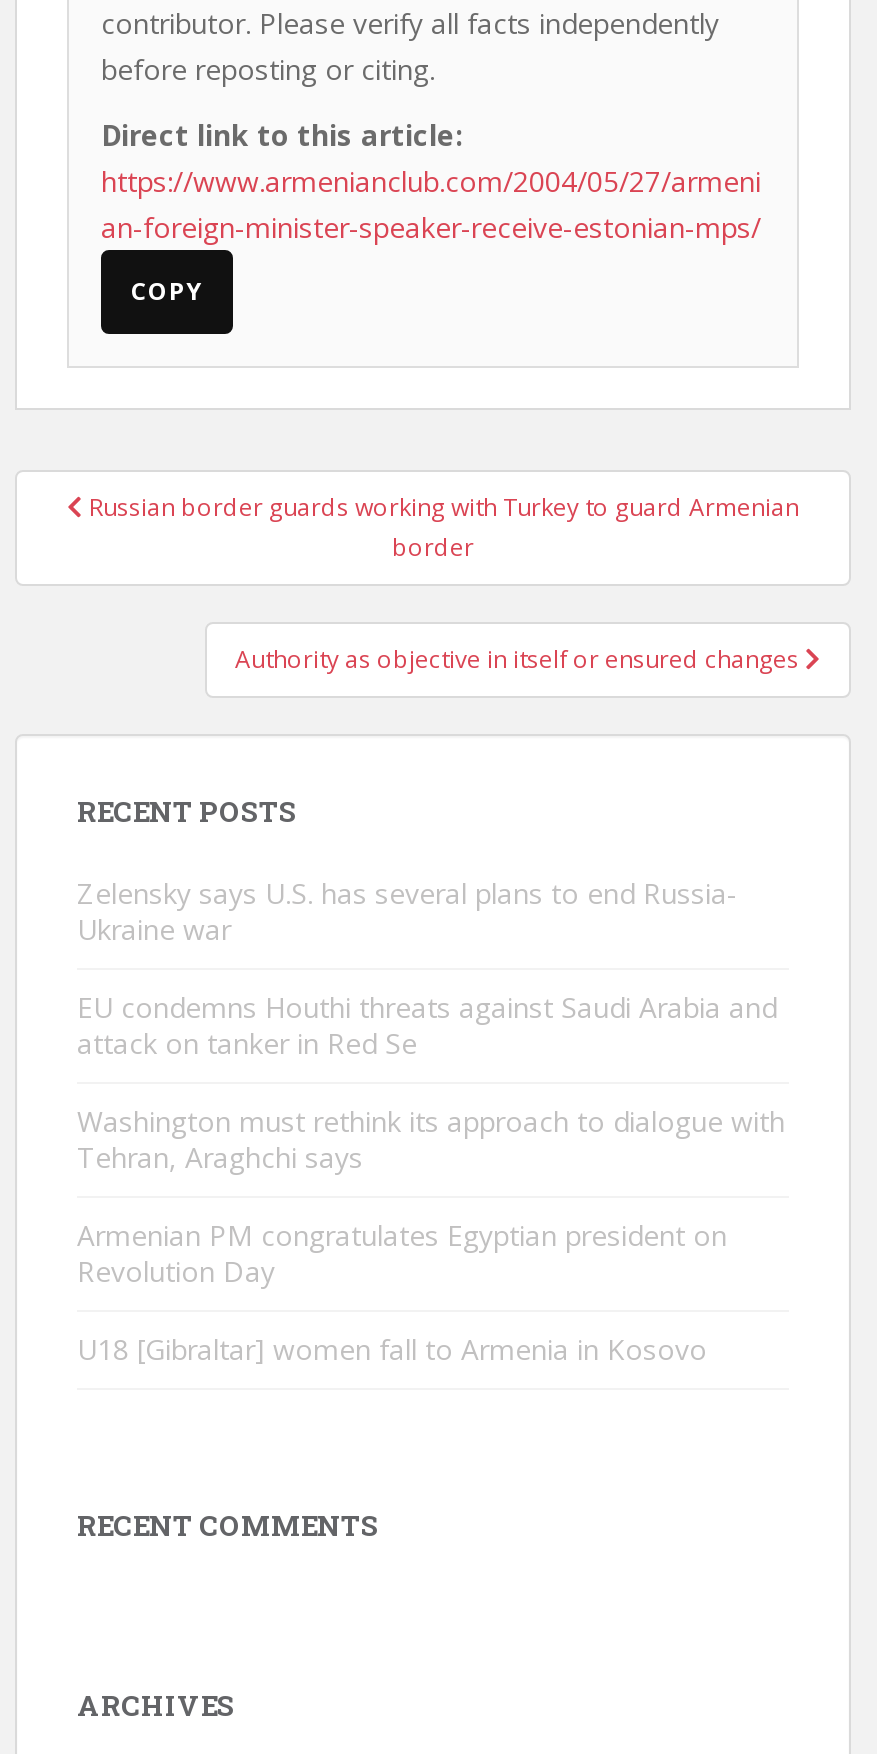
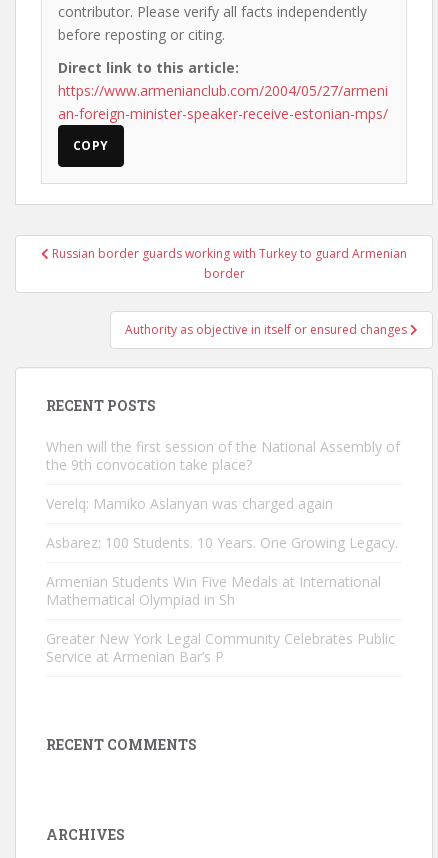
- Zelensky says U.S. has several plans to end Russia-
- Ukraine war
+ When will the first session of the National Assembly of
+ the 9th convocation take place?

- EU condemns Houthi threats against Saudi Arabia and
- attack on tanker in Red Se
+ Verelq: Mamiko Aslanyan was charged again

- Washington must rethink its approach to dialogue with
- Tehran, Araghchi says
+ Asbarez: 100 Students. 10 Years. One Growing Legacy.

- Armenian PM congratulates Egyptian president on
- Revolution Day
+ Armenian Students Win Five Medals at International
+ Mathematical Olympiad in Sh

- U18 [Gibraltar] women fall to Armenia in Kosovo
+ Greater New York Legal Community Celebrates Public
+ Service at Armenian Bar’s P
